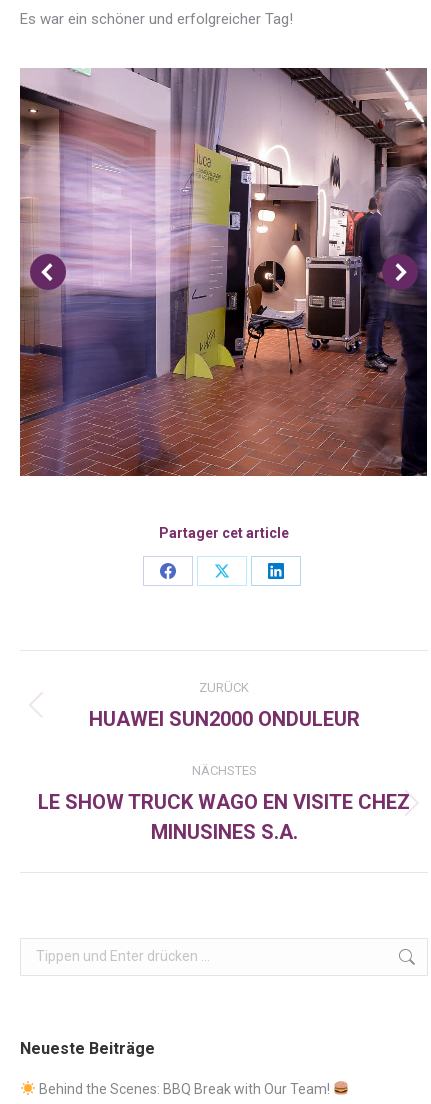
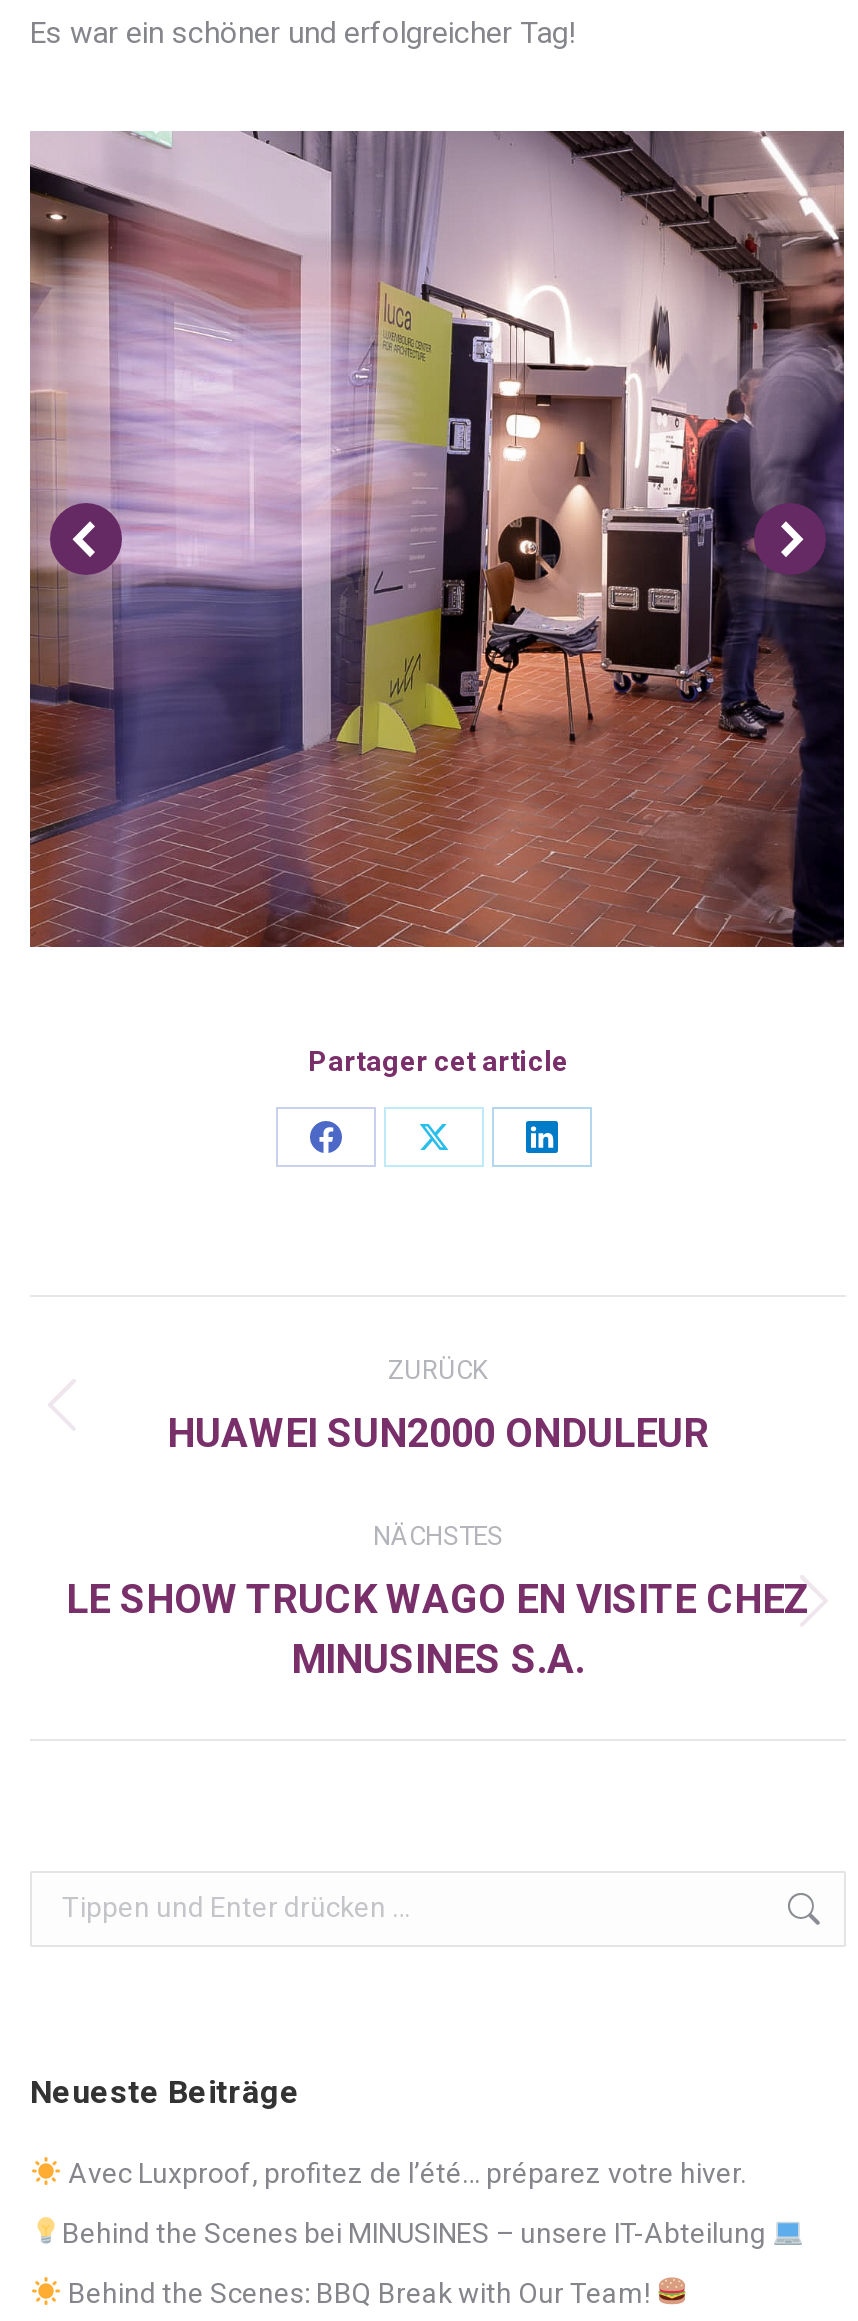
+ Avec Luxproof, profitez de l’été… préparez votre hiver.
+ Behind the Scenes bei MINUSINES – unsere IT-Abteilung
